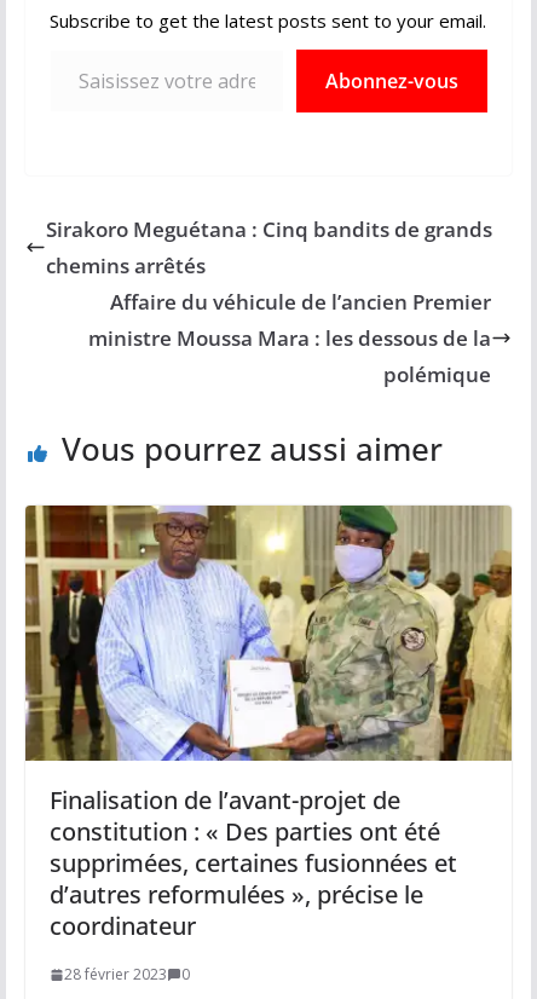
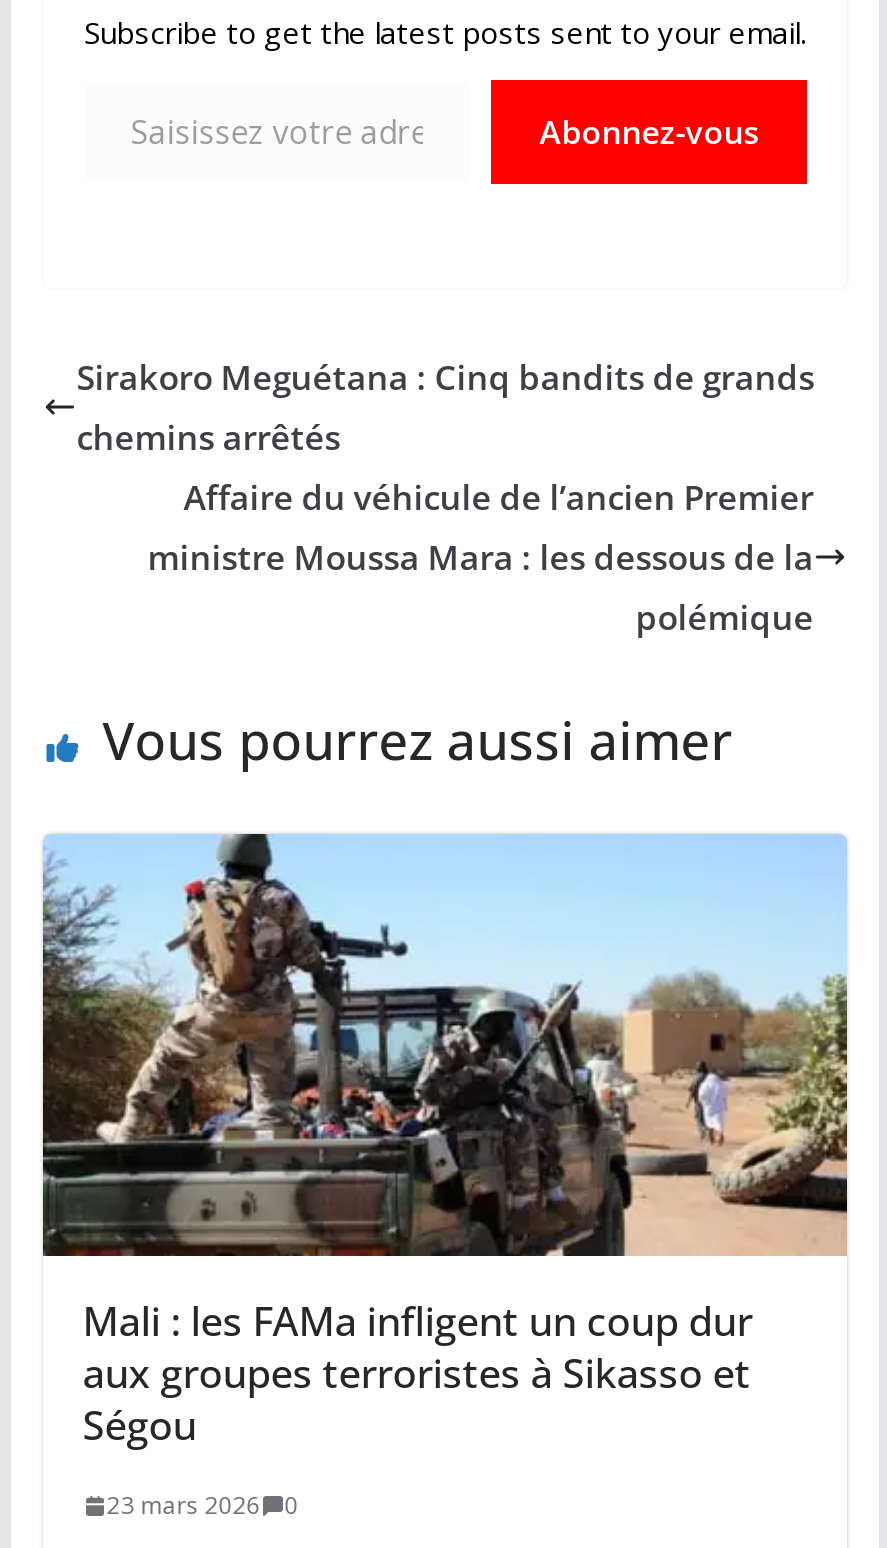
- [image]
- Finalisation de l’avant-projet de
- constitution : « Des parties ont été
- supprimées, certaines fusionnées et
- d’autres reformulées », précise le
- coordinateur
+ [image]
+ Mali : les FAMa infligent un coup dur
+ aux groupes terroristes à Sikasso et
+ Ségou

- 28 février 2023 0
+ 23 mars 2026 0
